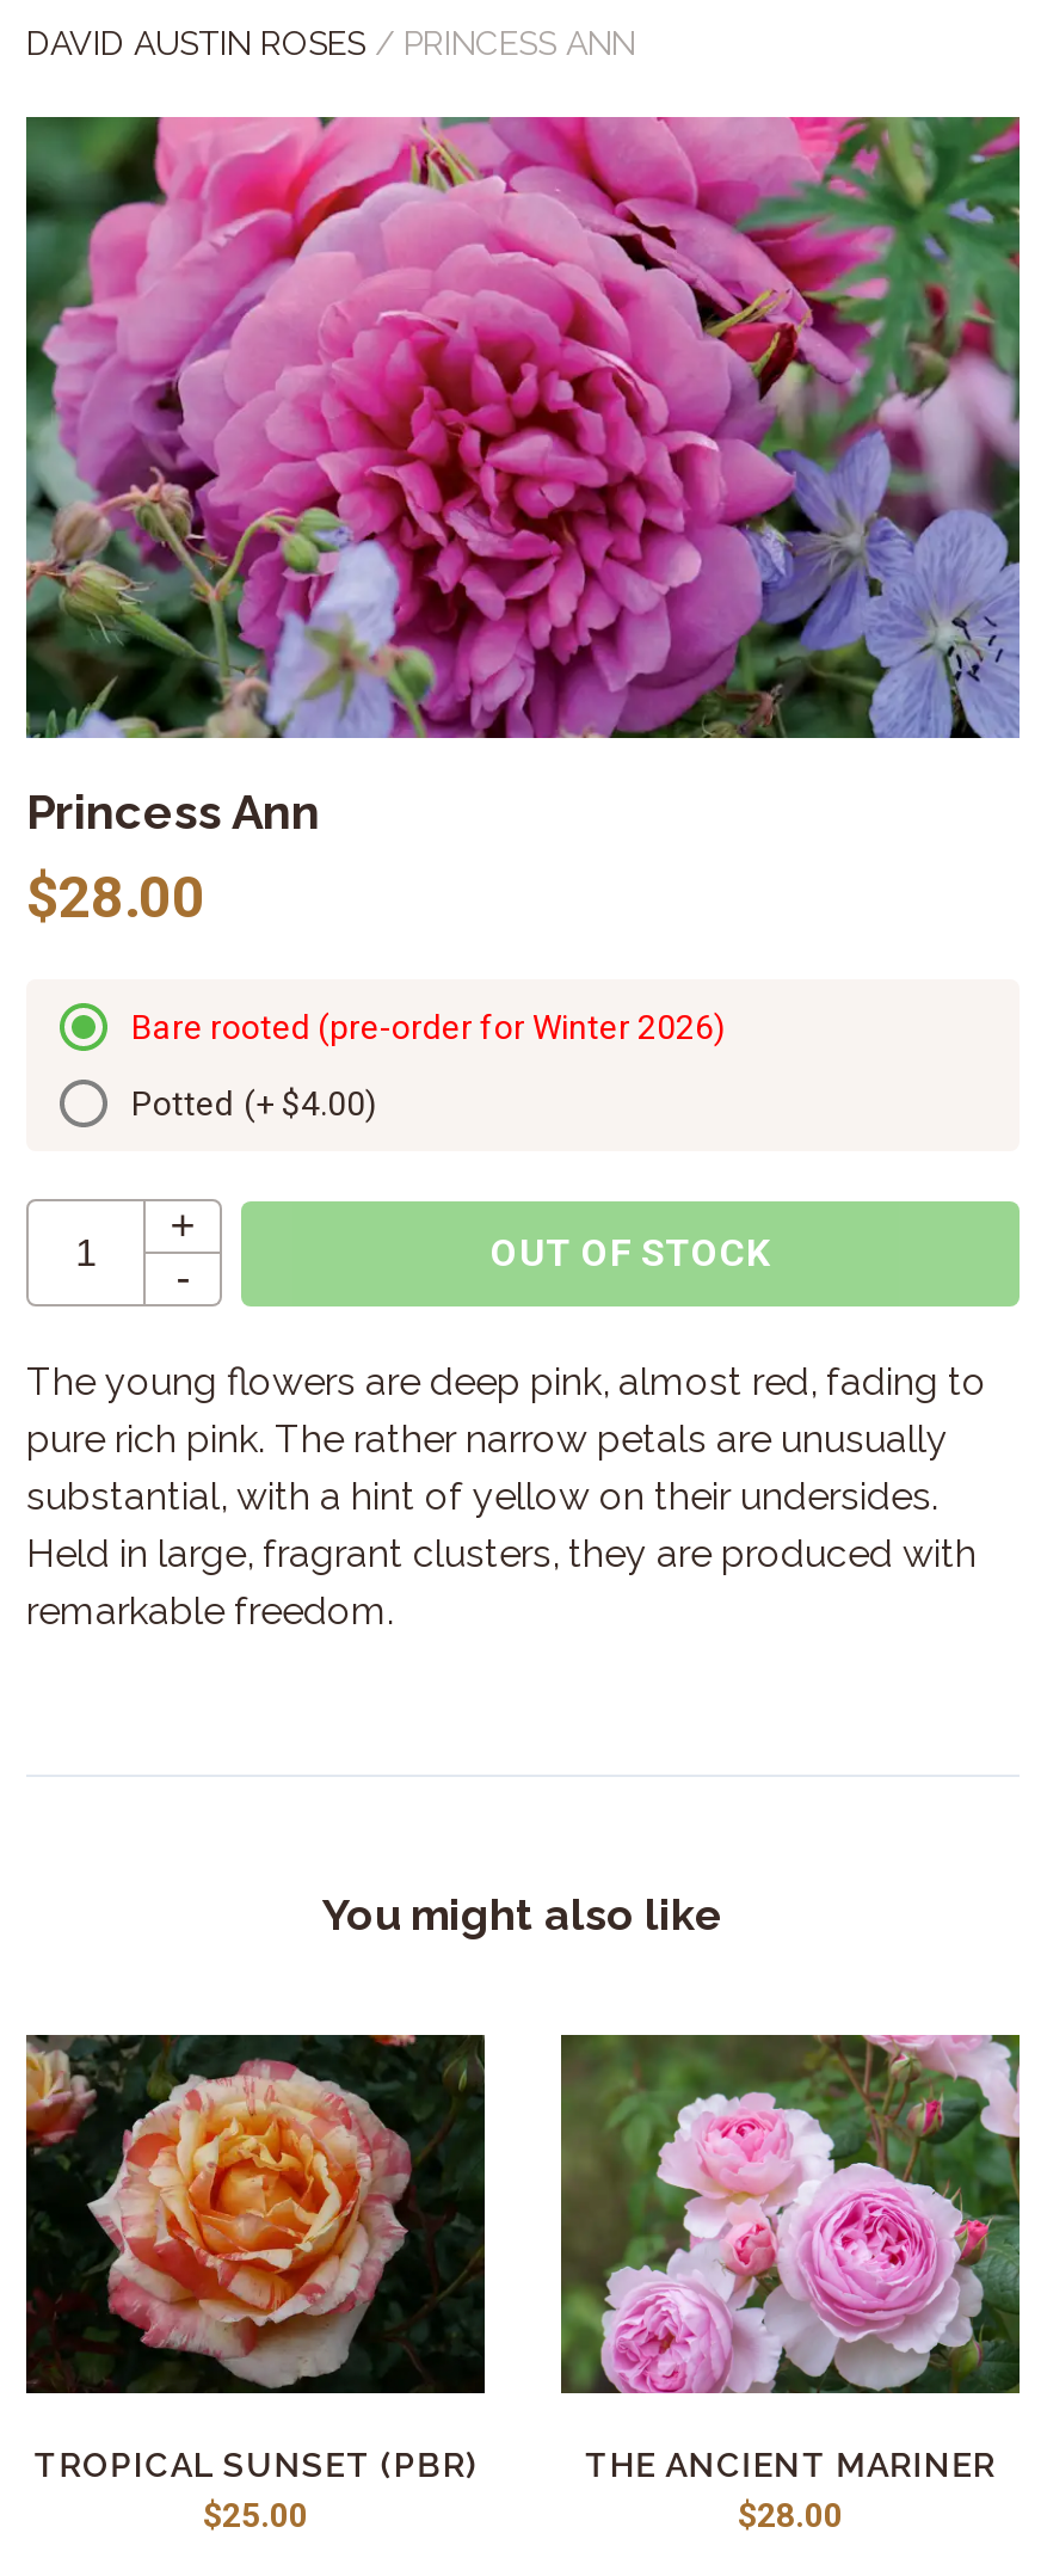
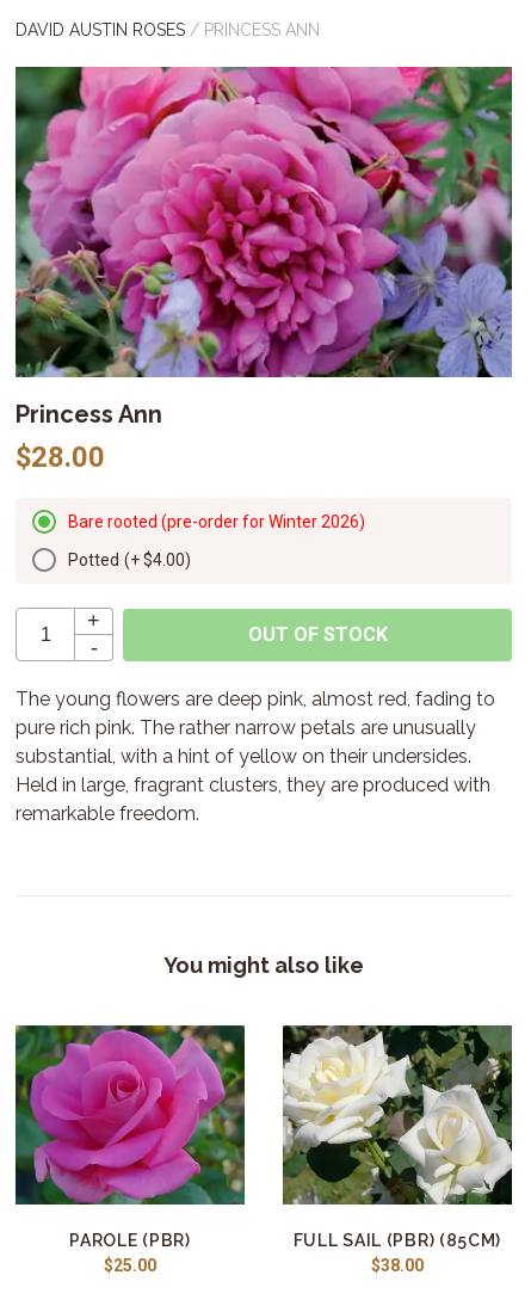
- [image]
- TROPICAL SUNSET (PBR)
+ [image]
+ PAROLE (PBR)

- [image]
- THE ANCIENT MARINER
- $28.00
+ [image]
+ FULL SAIL (PBR) (85CM)
+ $38.00
